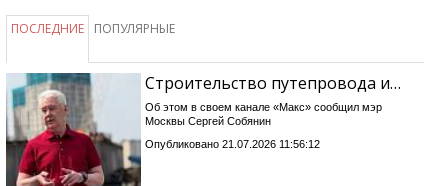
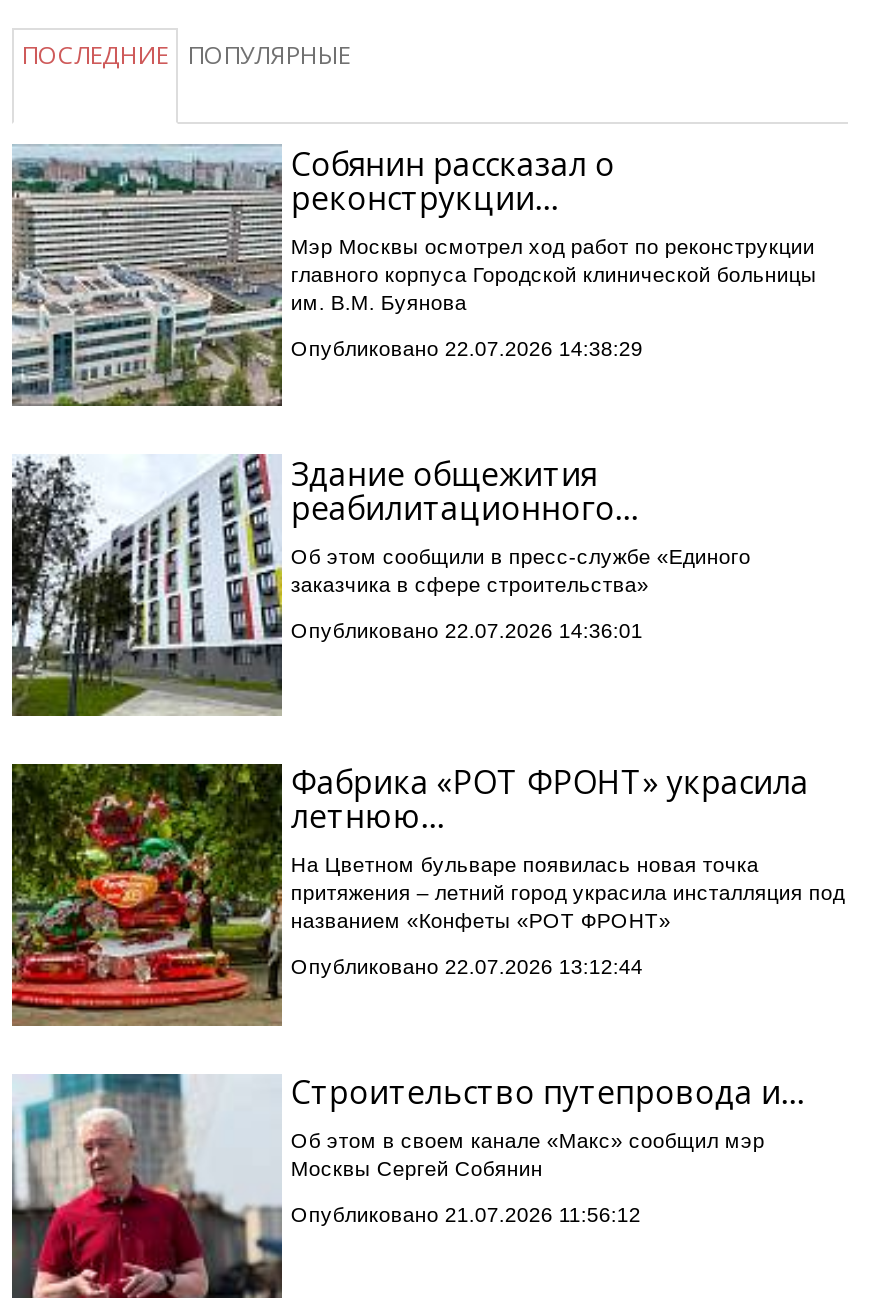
+ [image]

+ [image]
+ Собянин рассказал о
+ реконструкции…
+ Мэр Москвы осмотрел ход работ по реконструкции
+ главного корпуса Городской клинической больницы
+ им. В.М. Буянова
+ Опубликовано 22.07.2026 14:38:29
+ Здание общежития
+ реабилитационного…
+ Об этом сообщили в пресс-службе «Единого
+ заказчика в сфере строительства»
+ Опубликовано 22.07.2026 14:36:01

+ [image]
+ Фабрика «РОТ ФРОНТ» украсила
+ летнюю…
+ На Цветном бульваре появилась новая точка
+ притяжения – летний город украсила инсталляция под
+ названием «Конфеты «РОТ ФРОНТ»
+ Опубликовано 22.07.2026 13:12:44
